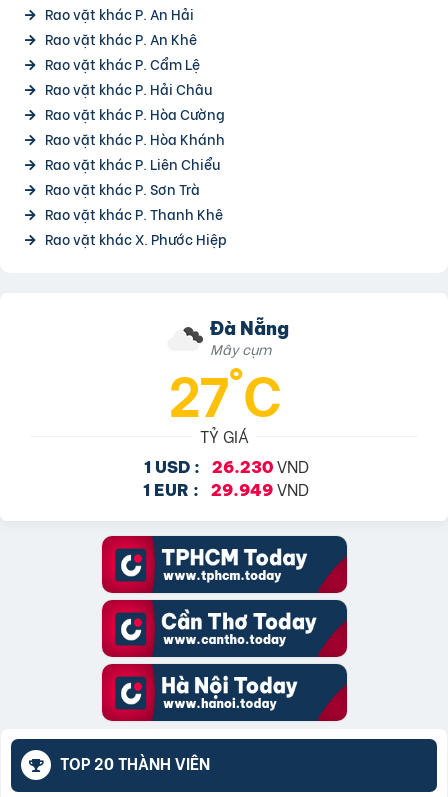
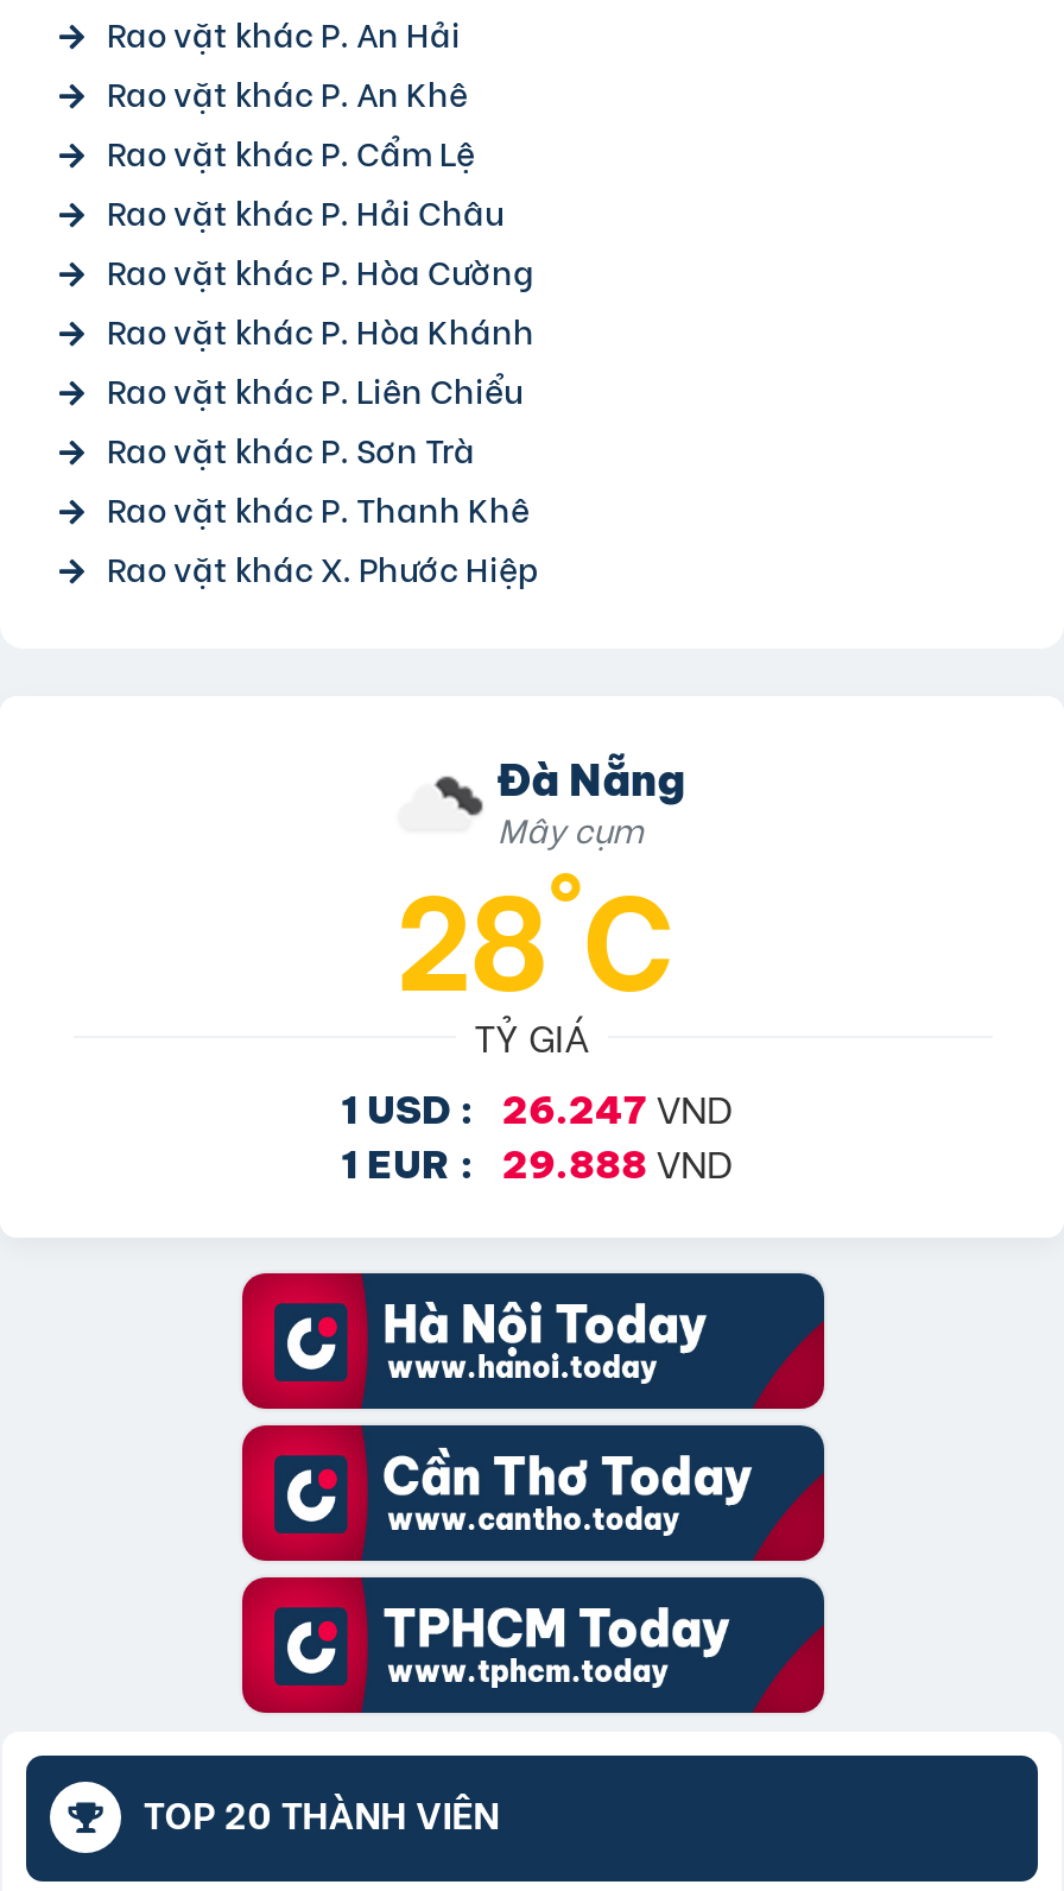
- 27°C
+ 28°C

- 1 USD : 26.230 VND
+ 1 USD : 26.247 VND

- 1 EUR : 29.949 VND
+ 1 EUR : 29.888 VND

moved down: [image]

moved up: [image]
